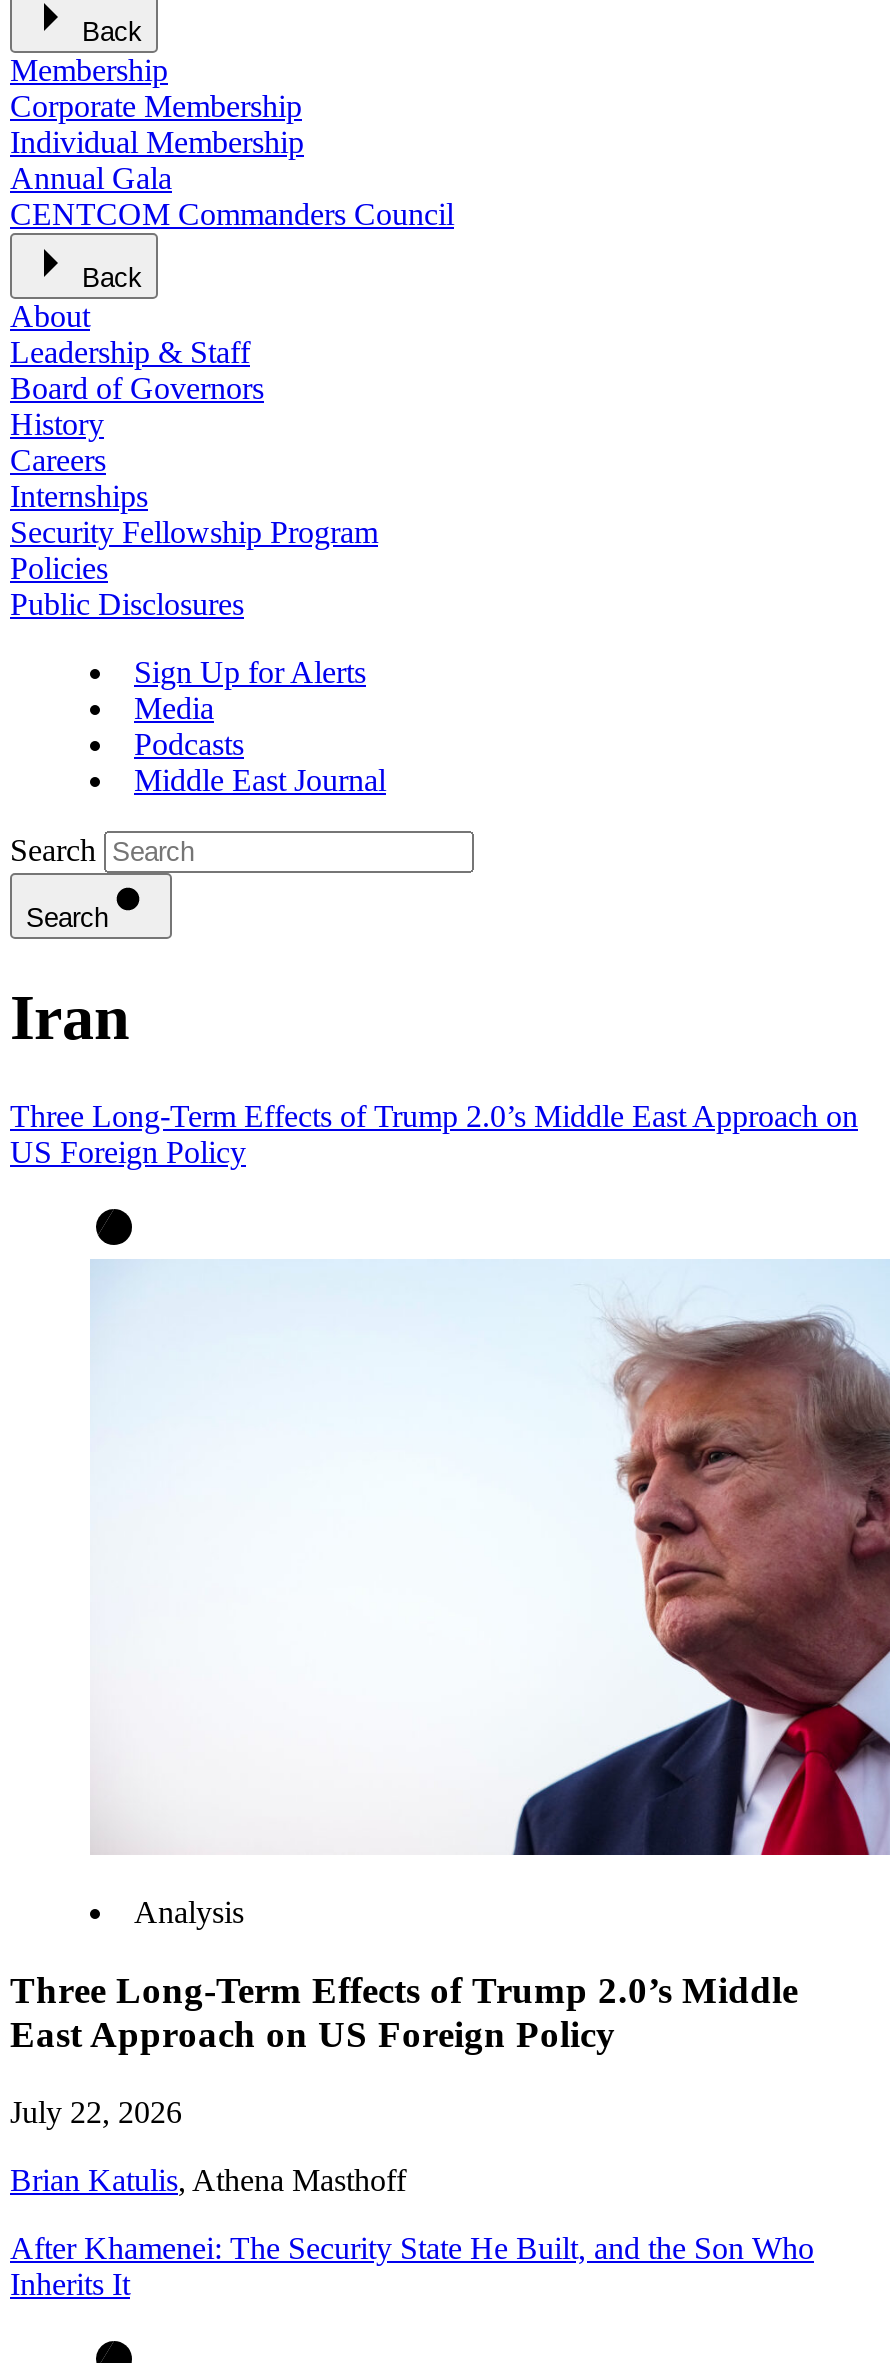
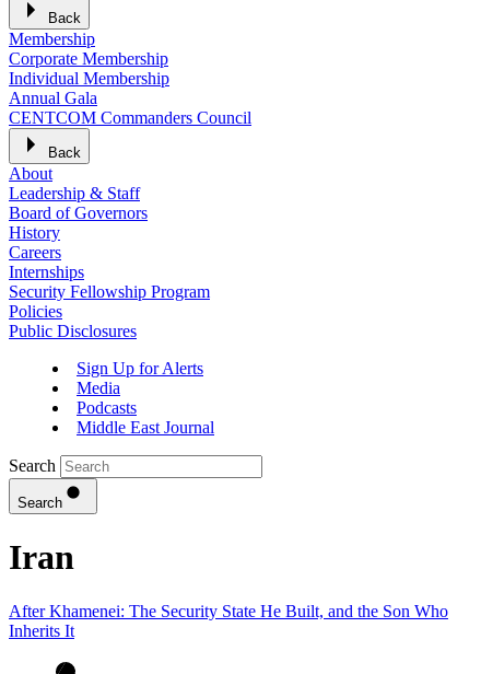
- Three Long-Term Effects of Trump 2.0’s Middle East Approach on
- US Foreign Policy

- [image]
- Analysis
- Three Long-Term Effects of Trump 2.0’s Middle
- East Approach on US Foreign Policy
- July 22, 2026
- Brian Katulis, Athena Masthoff
